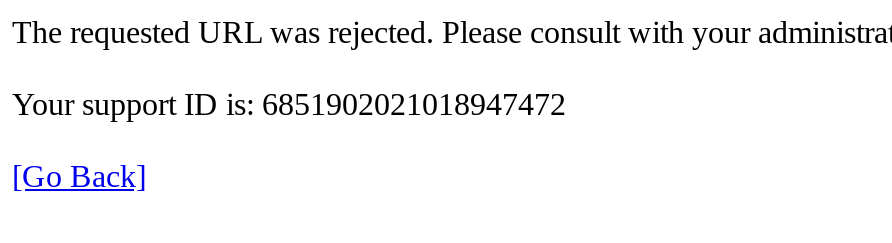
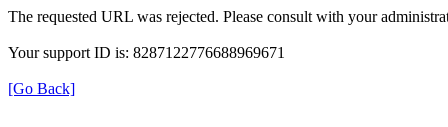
- Your support ID is: 6851902021018947472
+ Your support ID is: 8287122776688969671
